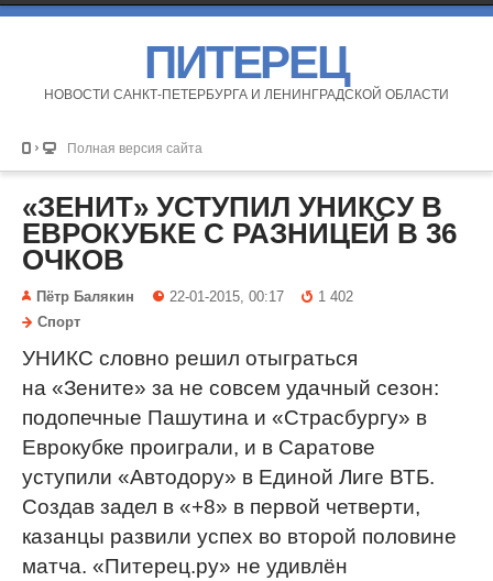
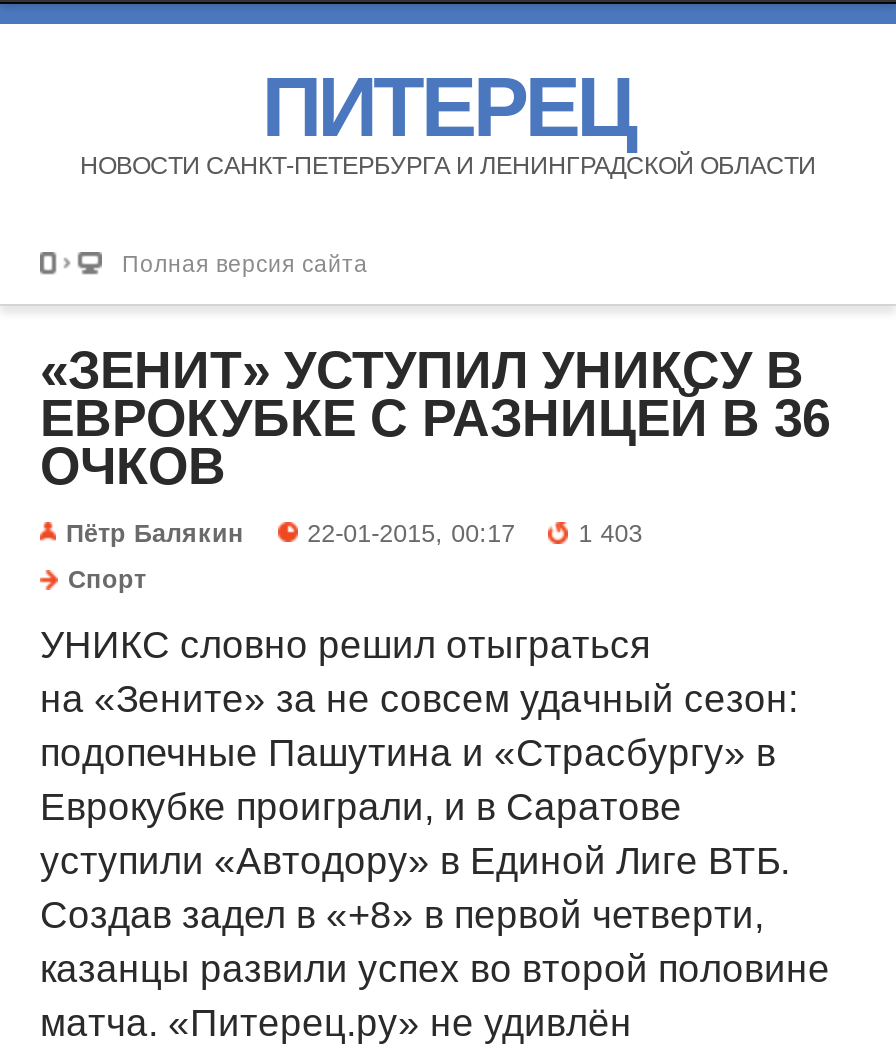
- 1 402
+ 1 403
